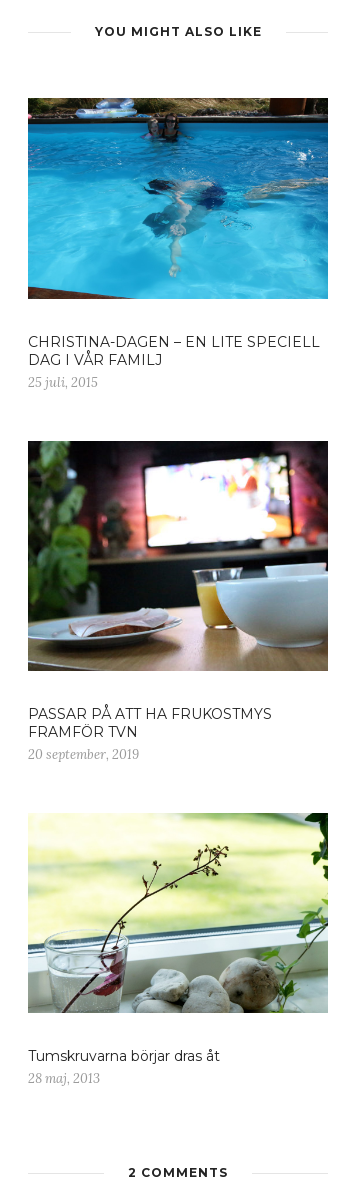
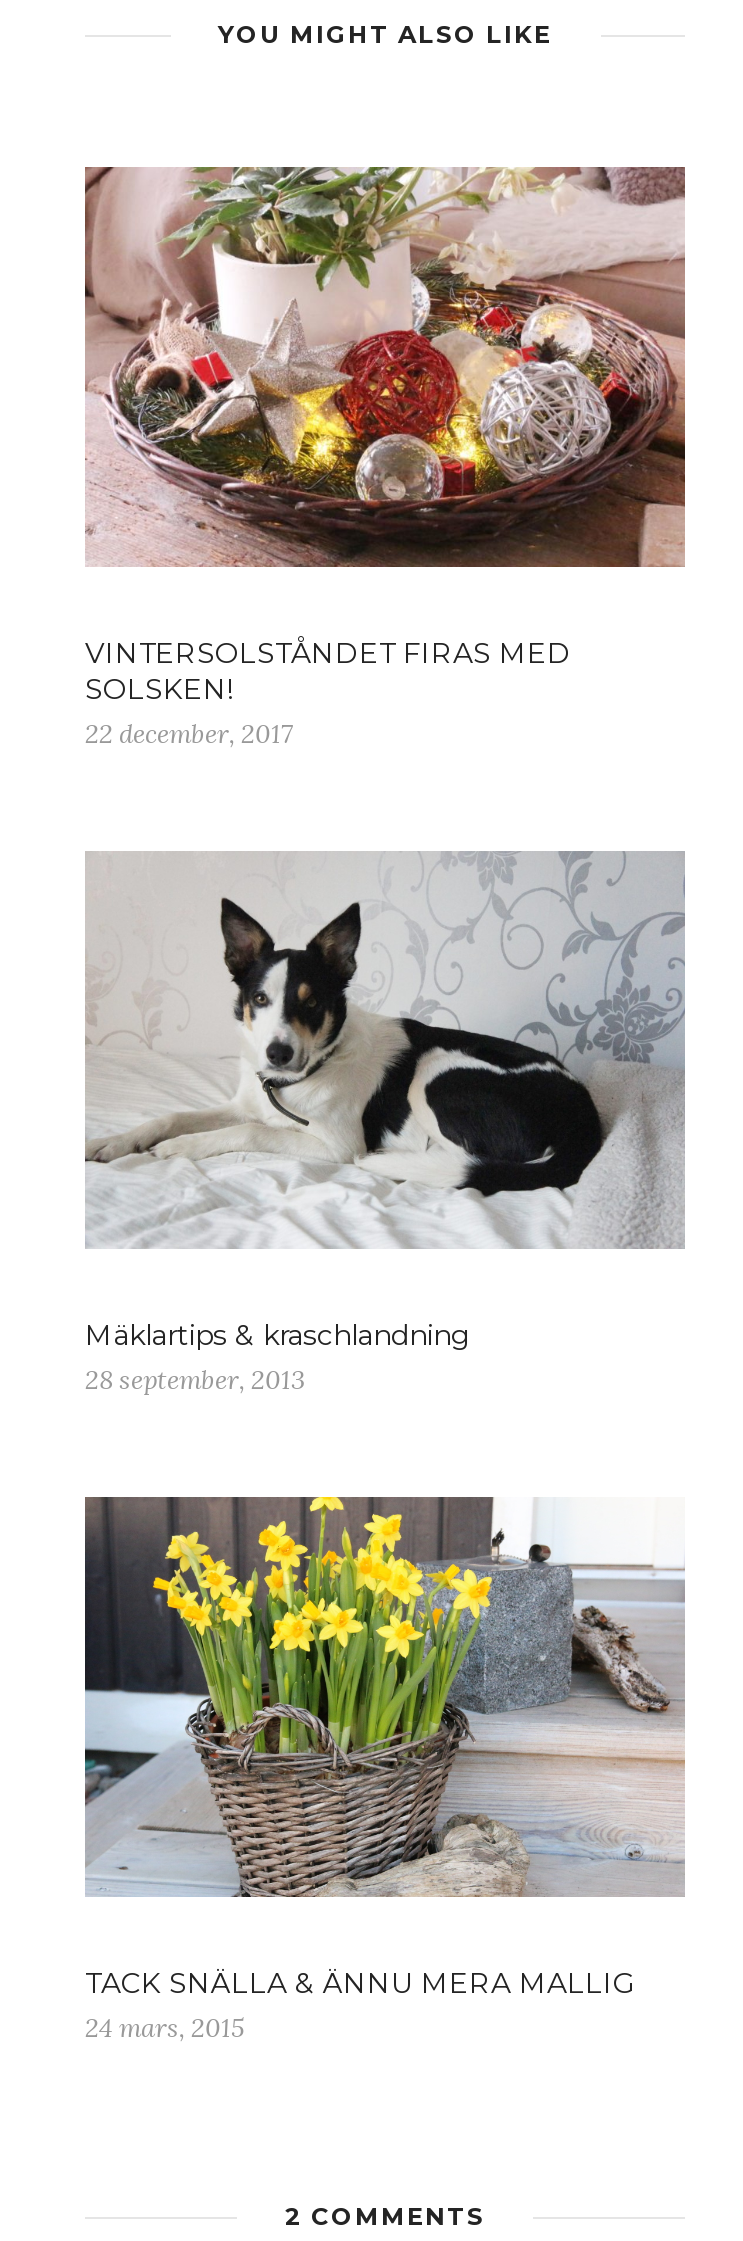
- [image]
+ [image]

- CHRISTINA-DAGEN – EN LITE SPECIELL
- DAG I VÅR FAMILJ
- 25 juli, 2015
+ VINTERSOLSTÅNDET FIRAS MED
+ SOLSKEN!
+ 22 december, 2017

- [image]
- PASSAR PÅ ATT HA FRUKOSTMYS
- FRAMFÖR TVN
- 20 september, 2019
+ [image]
+ Mäklartips & kraschlandning
+ 28 september, 2013

- [image]
+ [image]

- Tumskruvarna börjar dras åt
- 28 maj, 2013
+ TACK SNÄLLA & ÄNNU MERA MALLIG
+ 24 mars, 2015
